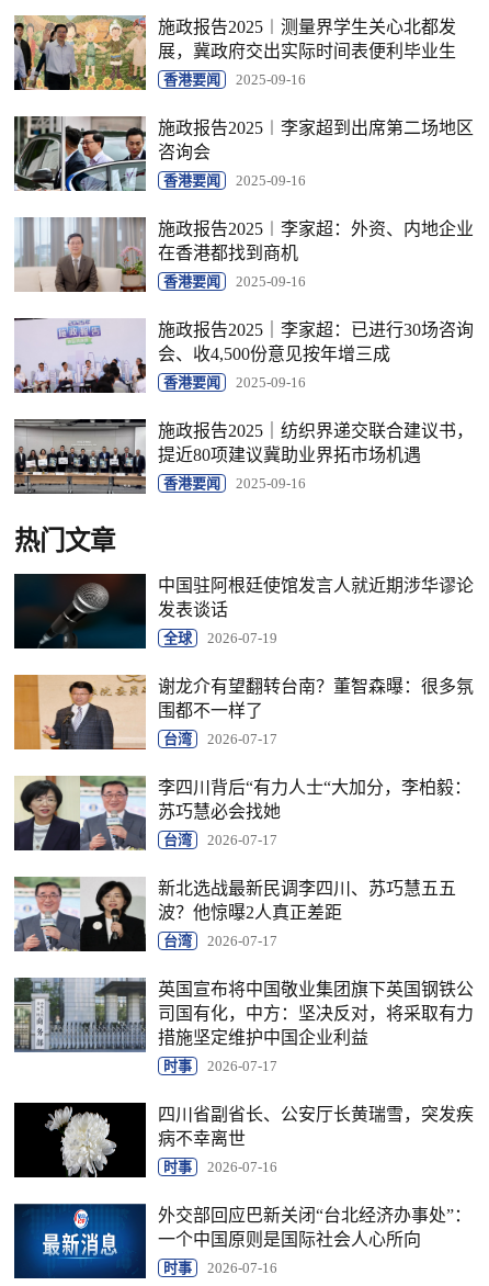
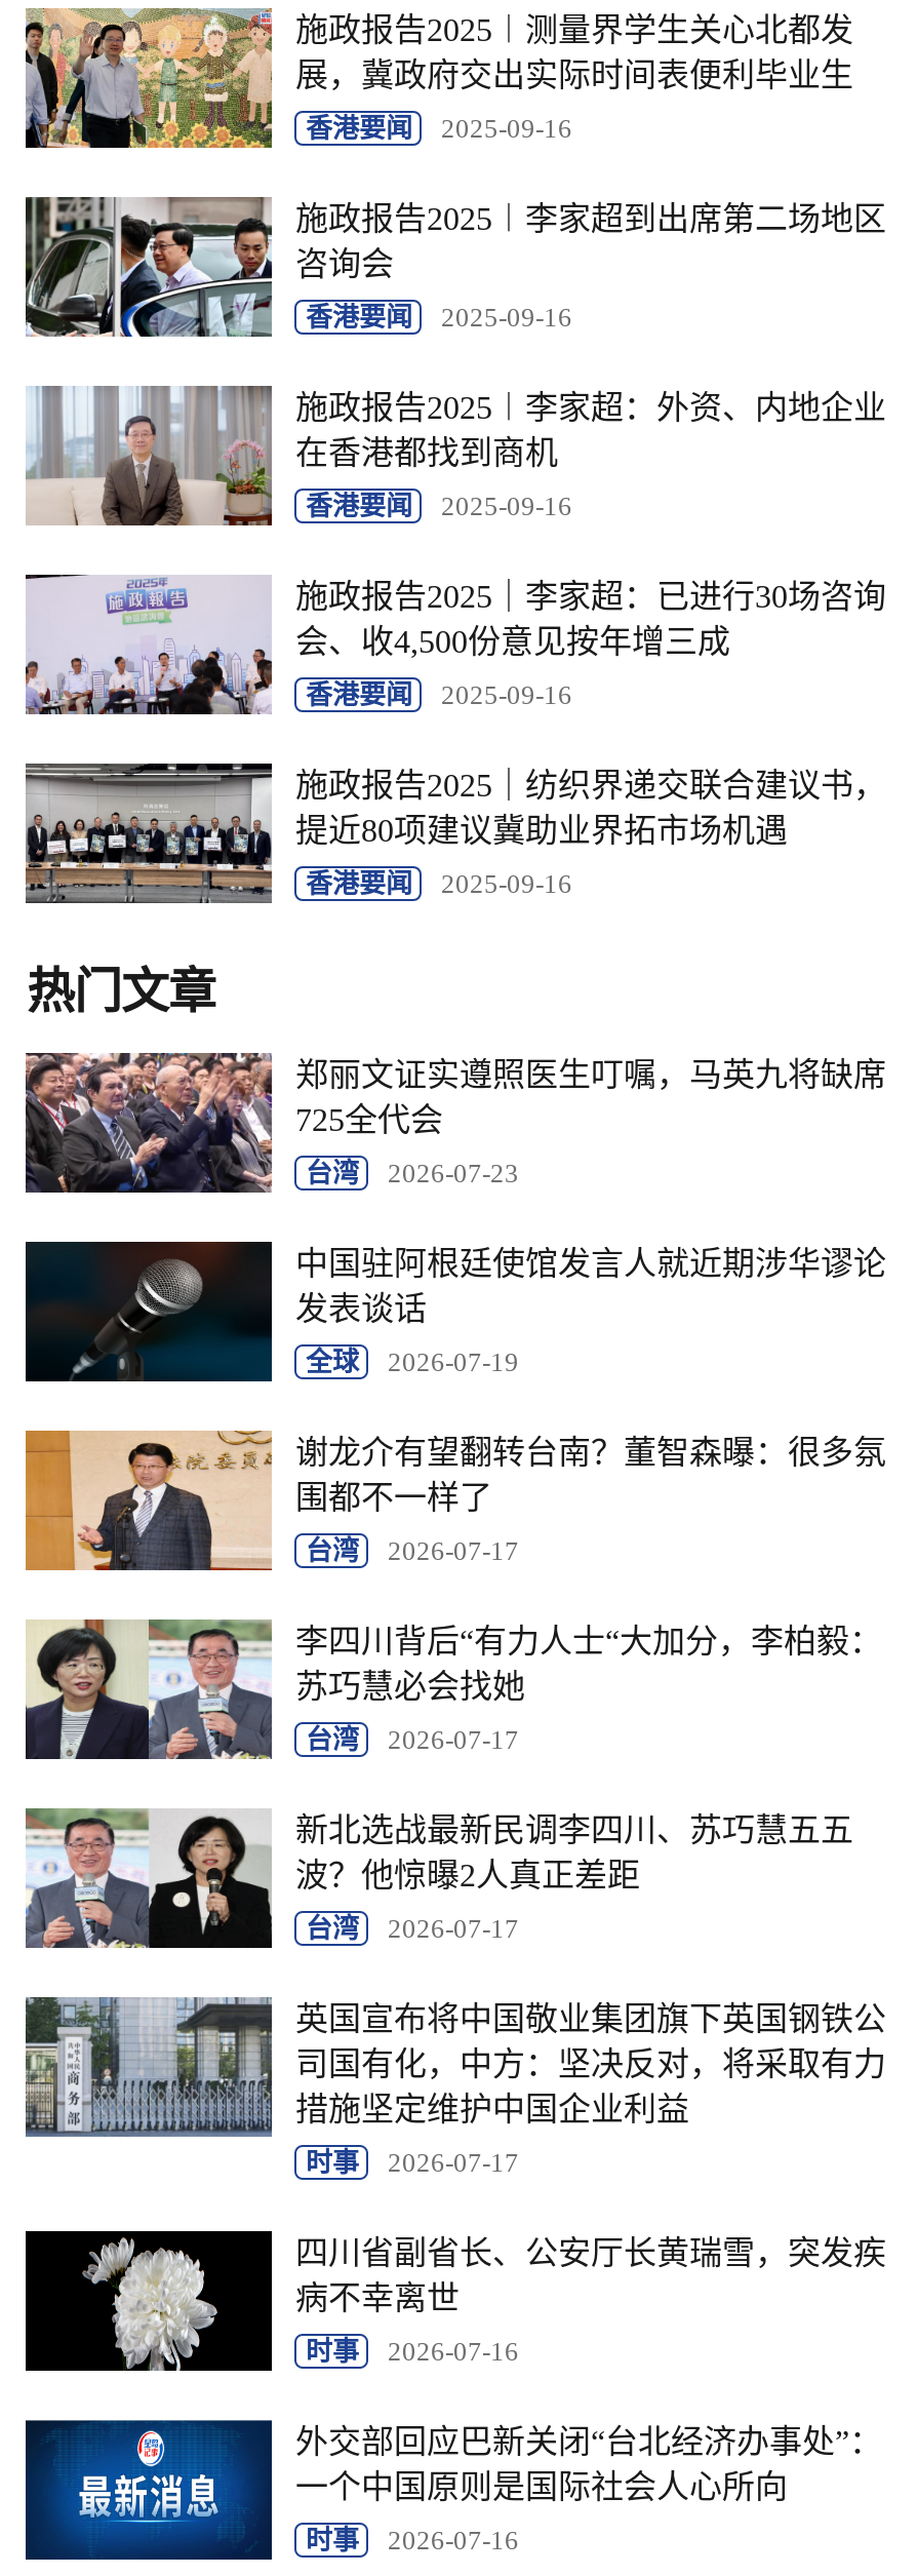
+ [image]
+ 郑丽文证实遵照医生叮嘱，马英九将缺席
+ 725全代会
+ 台湾
+ 2026-07-23
